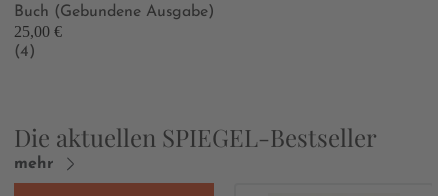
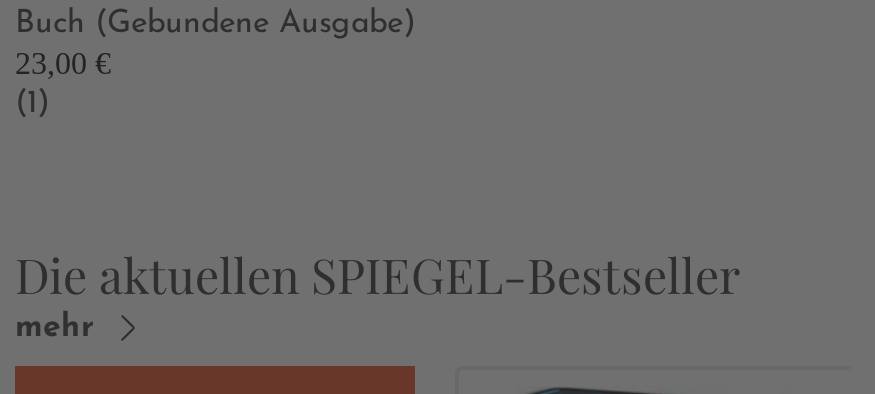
- 25,00 €
+ 23,00 €

- (4)
+ (1)
